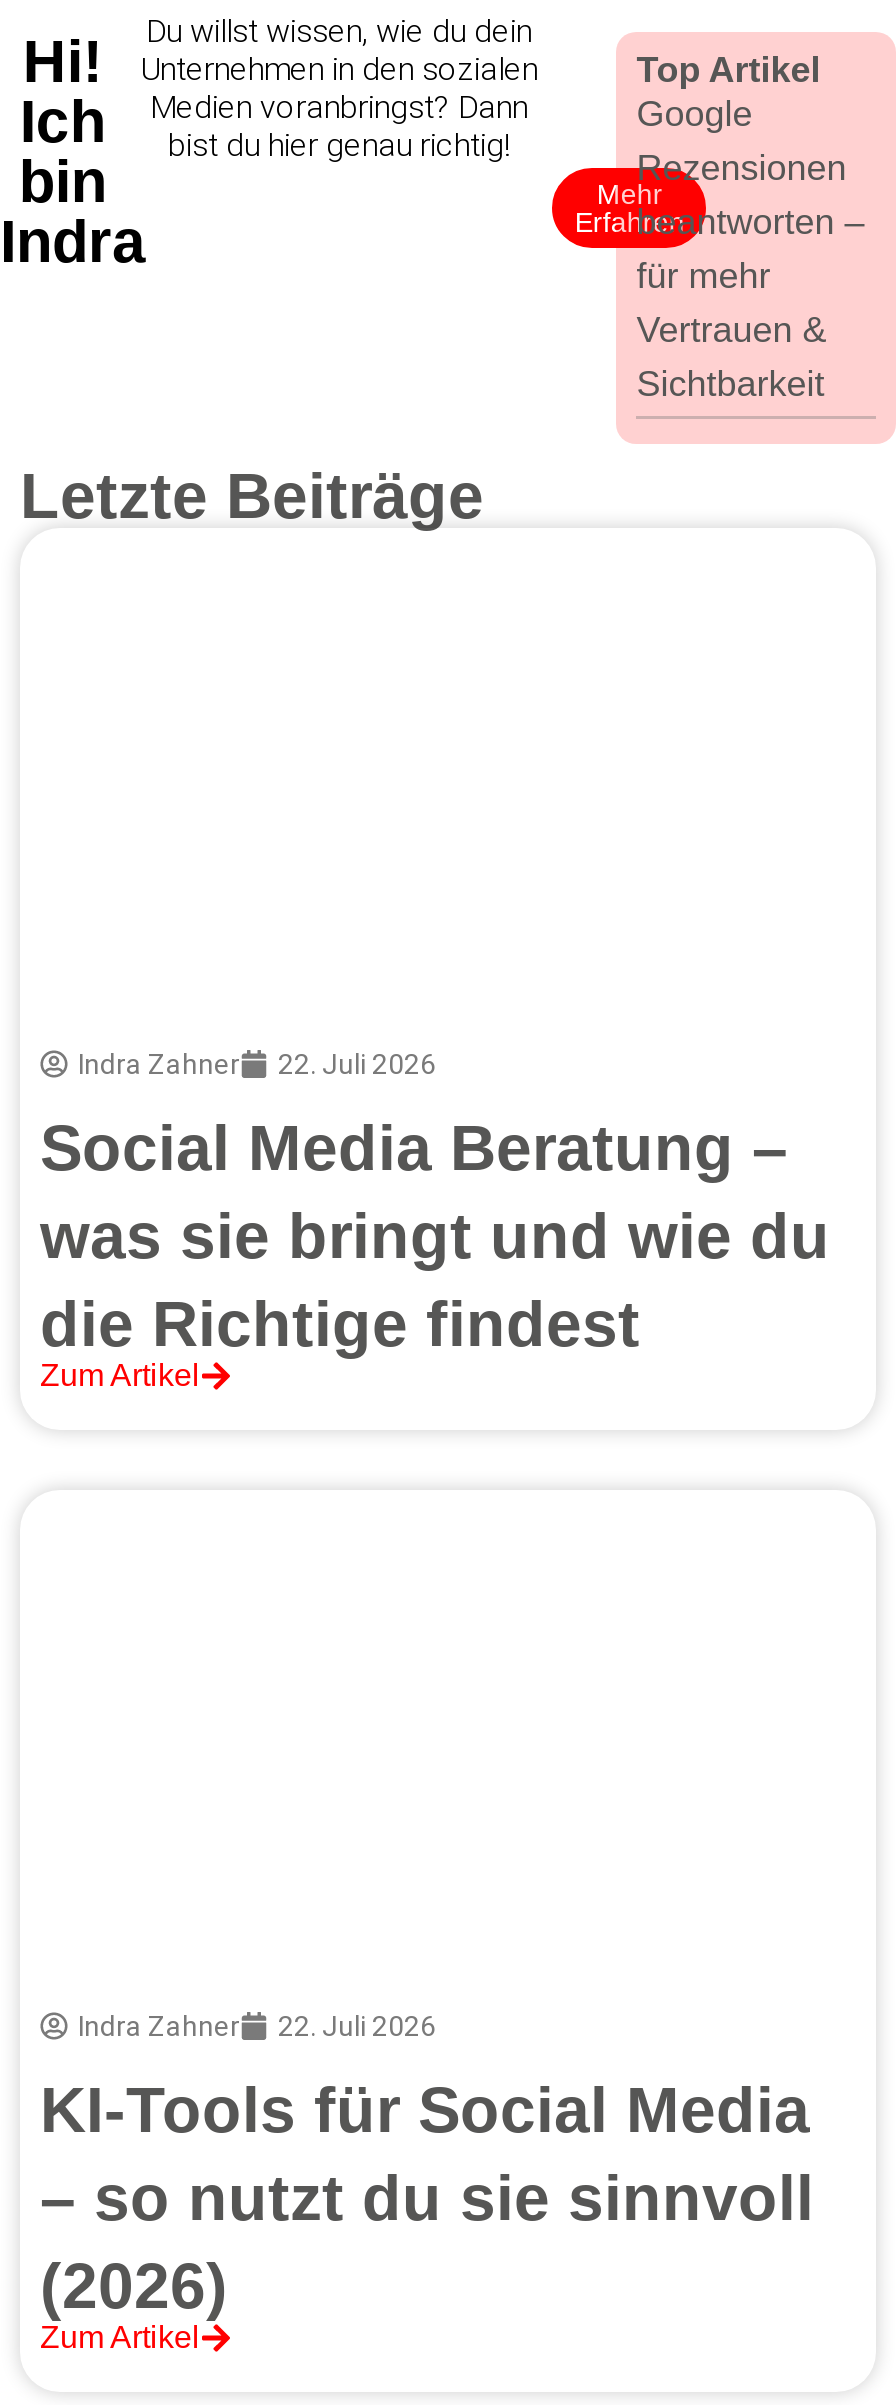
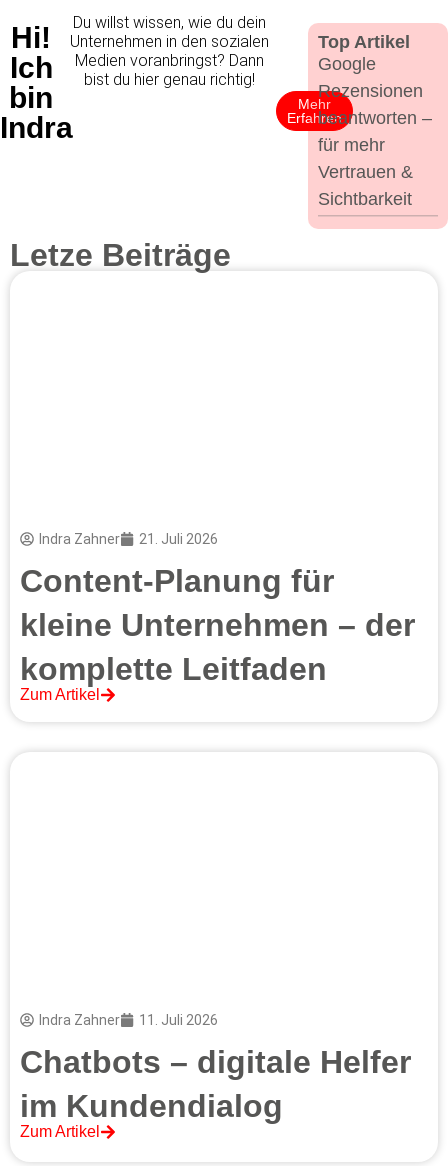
- Letzte Beiträge
+ Letze Beiträge

- 22. Juli 2026
- Social Media Beratung –
- was sie bringt und wie du
- die Richtige findest
+ 21. Juli 2026
+ Content-Planung für
+ kleine Unternehmen – der
+ komplette Leitfaden

- 22. Juli 2026
- KI-Tools für Social Media
- – so nutzt du sie sinnvoll
- (2026)
+ 11. Juli 2026
+ Chatbots – digitale Helfer
+ im Kundendialog
